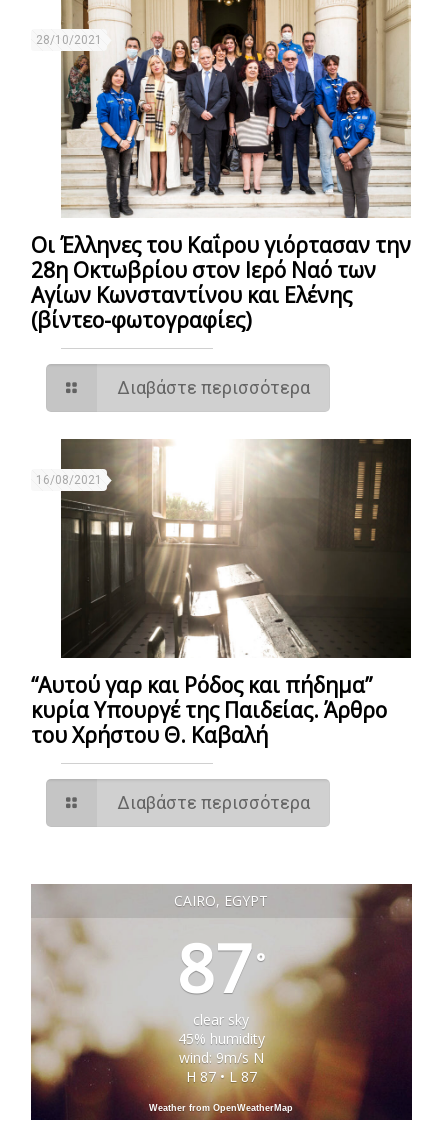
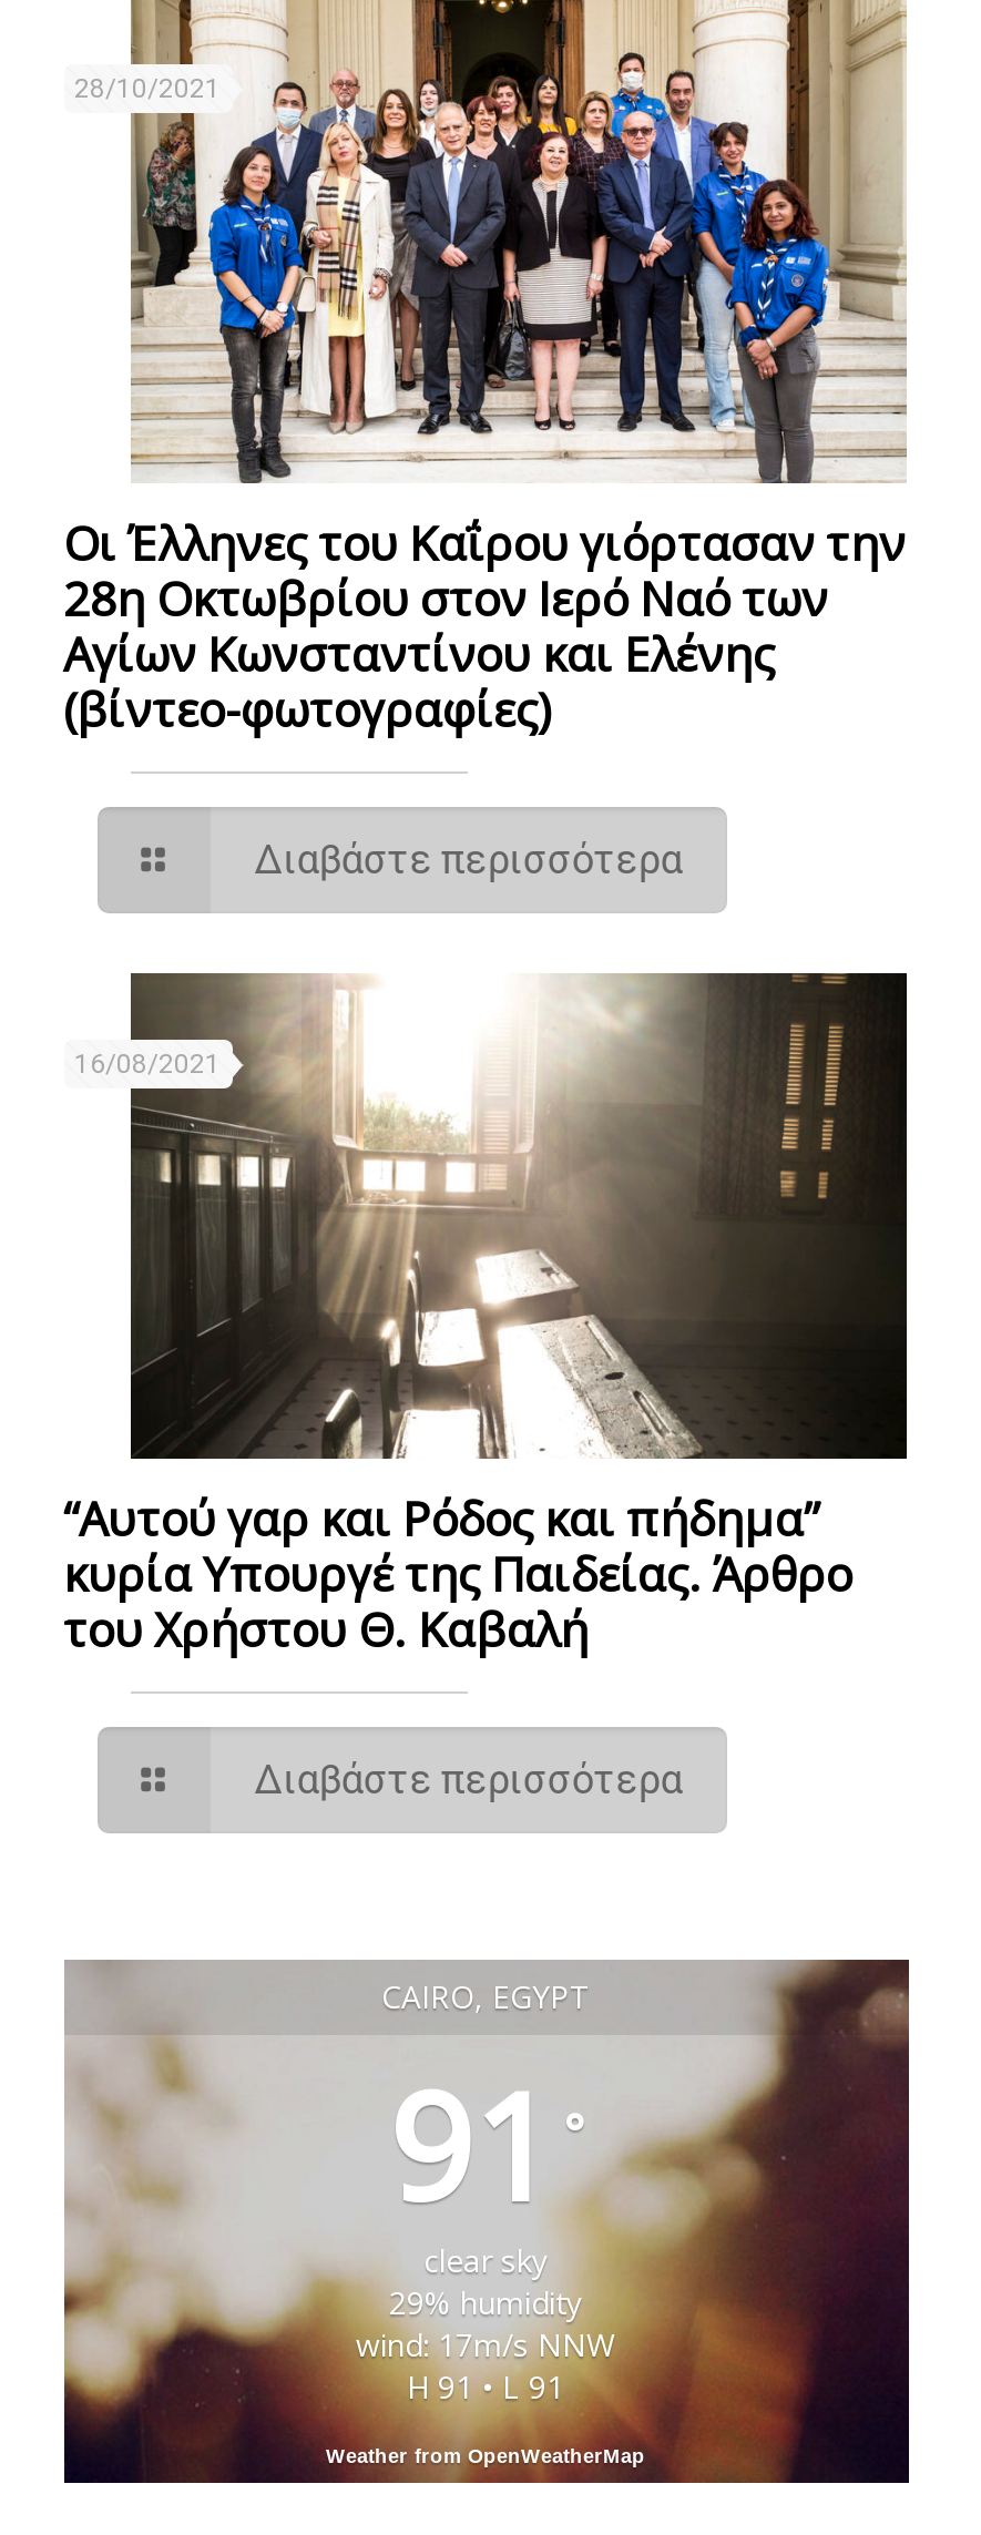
- 87 °
+ 91 °

- 45% humidity
+ 29% humidity

- wind: 9m/s N
+ wind: 17m/s NNW

- H 87 • L 87
+ H 91 • L 91
